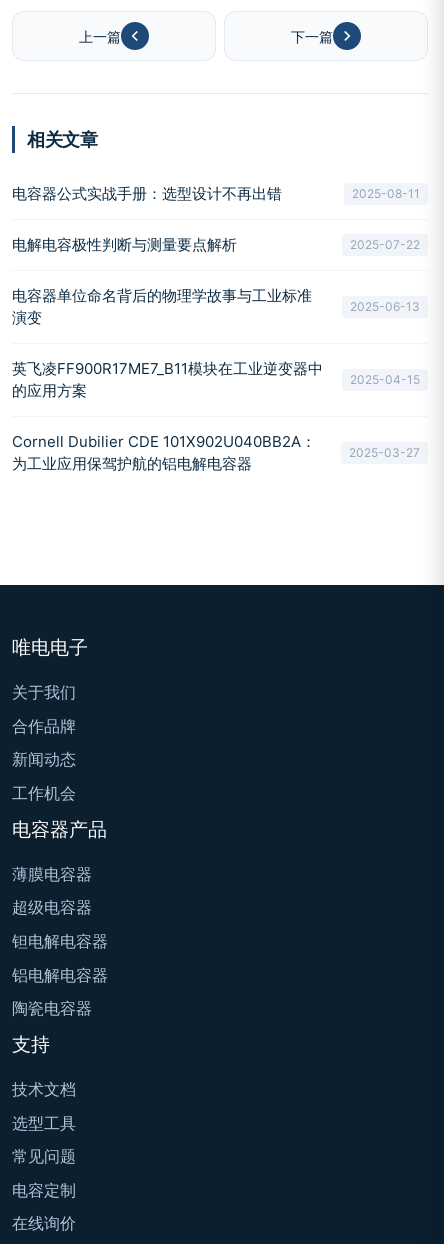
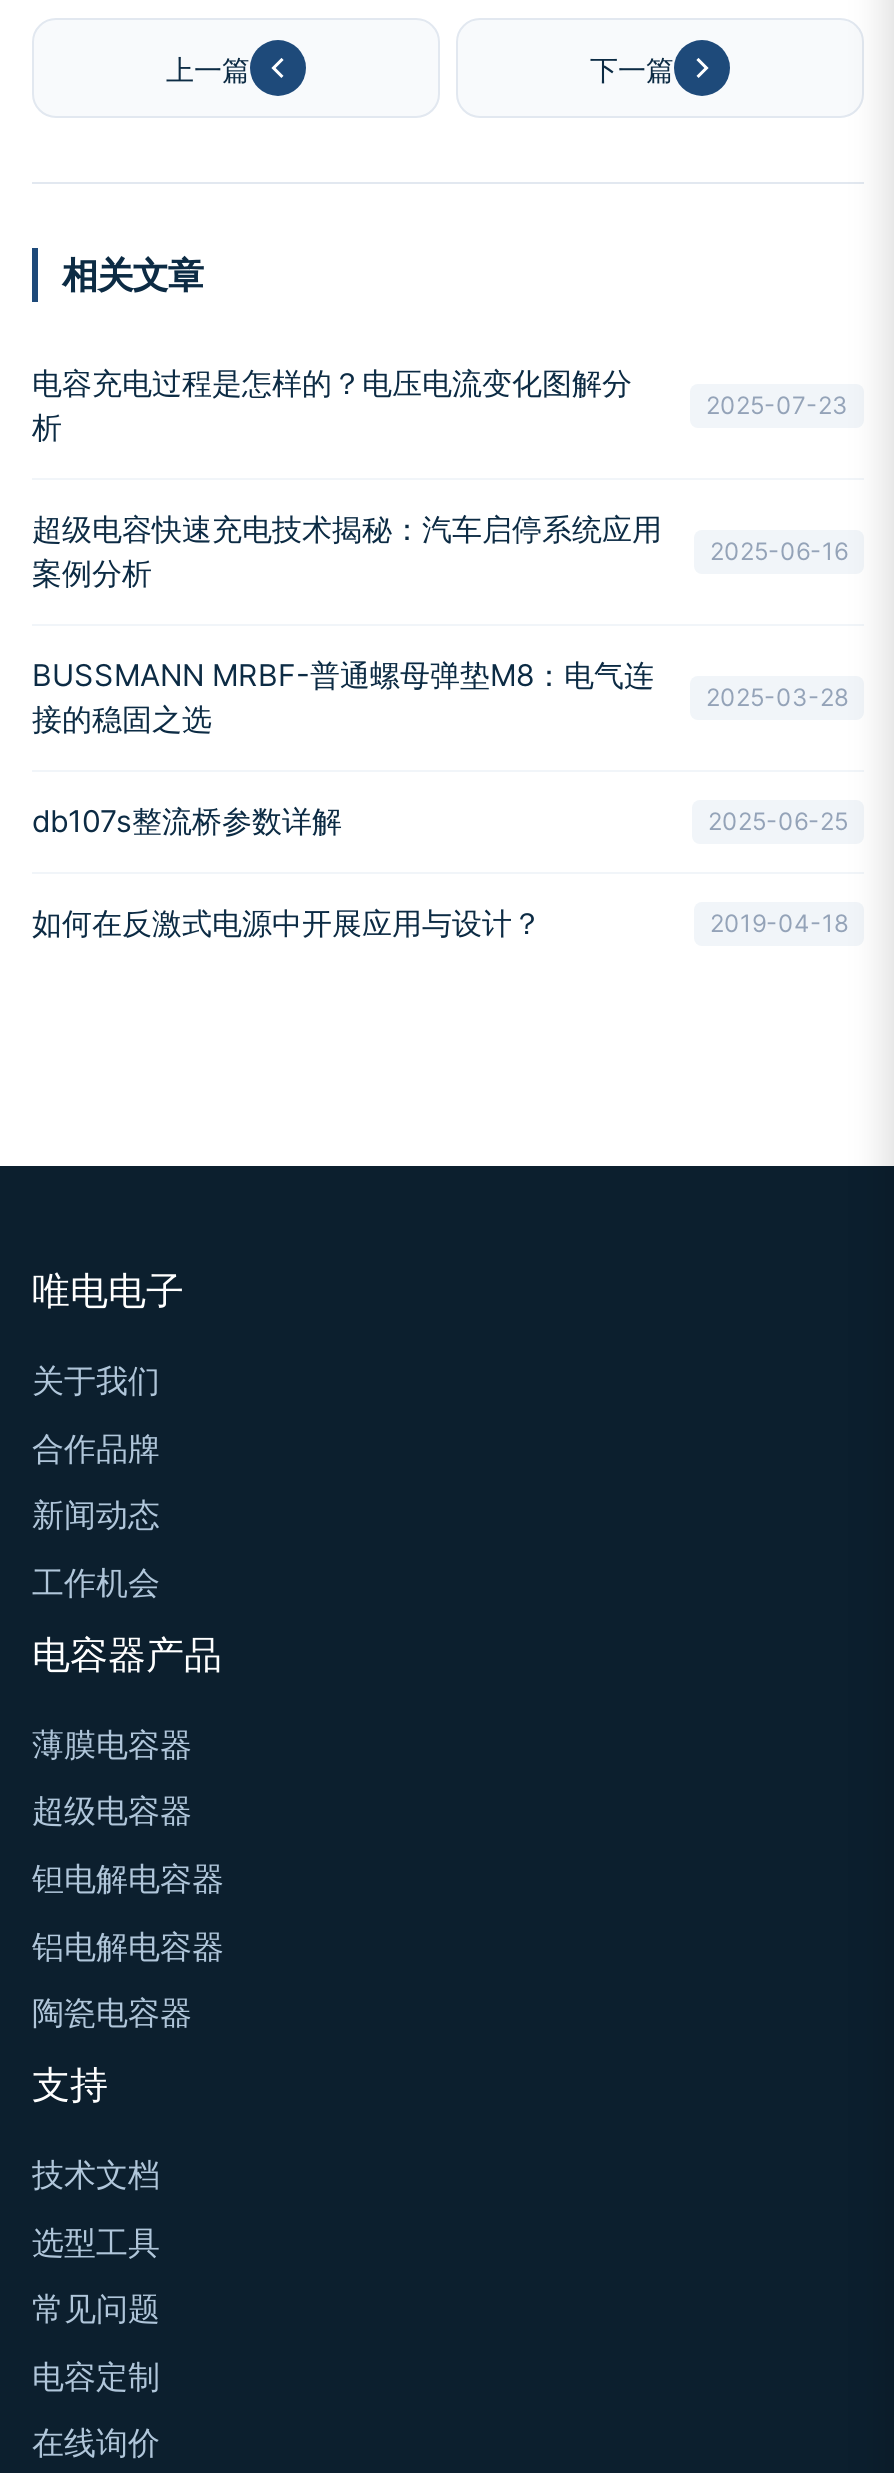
- 电容器公式实战手册：选型设计不再出错
- 2025-08-11
+ 电容充电过程是怎样的？电压电流变化图解分
+ 析

- 电解电容极性判断与测量要点解析
- 2025-07-22
+ 2025-07-23

- 电容器单位命名背后的物理学故事与工业标准
- 演变
+ 超级电容快速充电技术揭秘：汽车启停系统应用
+ 案例分析

- 2025-06-13
+ 2025-06-16

- 英飞凌FF900R17ME7_B11模块在工业逆变器中
- 的应用方案
+ BUSSMANN MRBF-普通螺母弹垫M8：电气连
+ 接的稳固之选

- 2025-04-15
+ 2025-03-28

- Cornell Dubilier CDE 101X902U040BB2A：
- 为工业应用保驾护航的铝电解电容器
+ db107s整流桥参数详解
+ 2025-06-25

- 2025-03-27
+ 如何在反激式电源中开展应用与设计？
+ 2019-04-18
